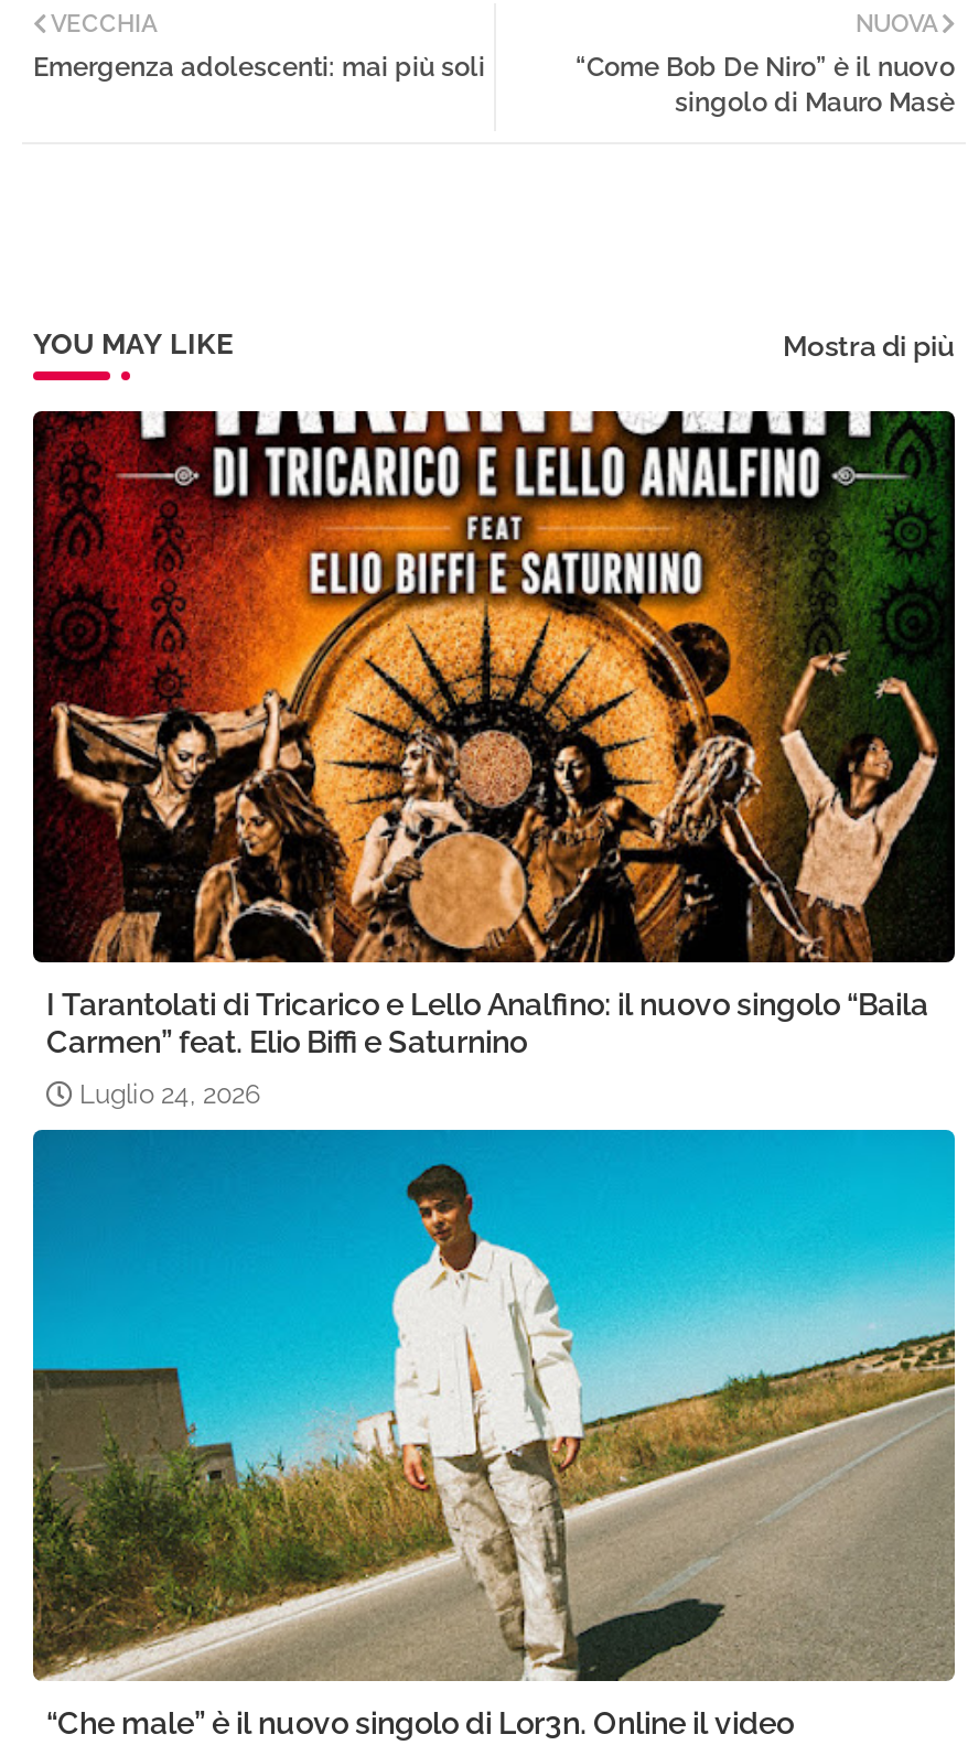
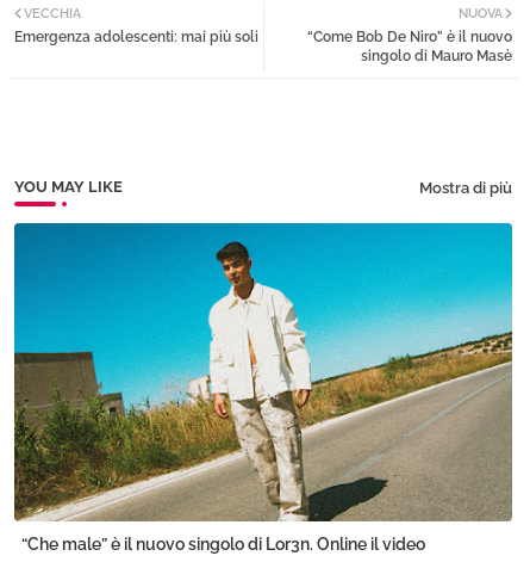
- [image]
- I Tarantolati di Tricarico e Lello Analfino: il nuovo singolo “Baila
- Carmen” feat. Elio Biffi e Saturnino
- Luglio 24, 2026
